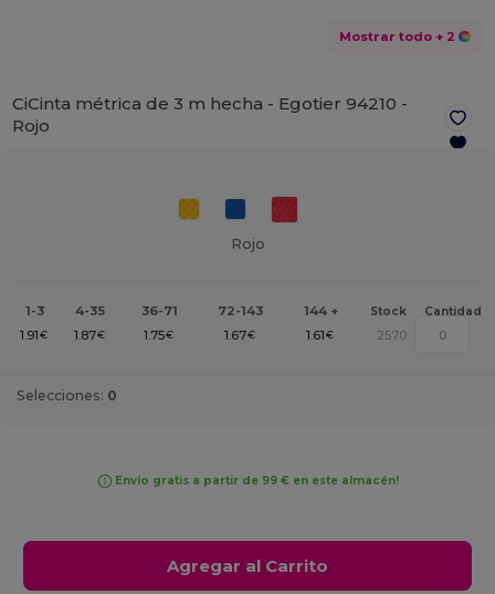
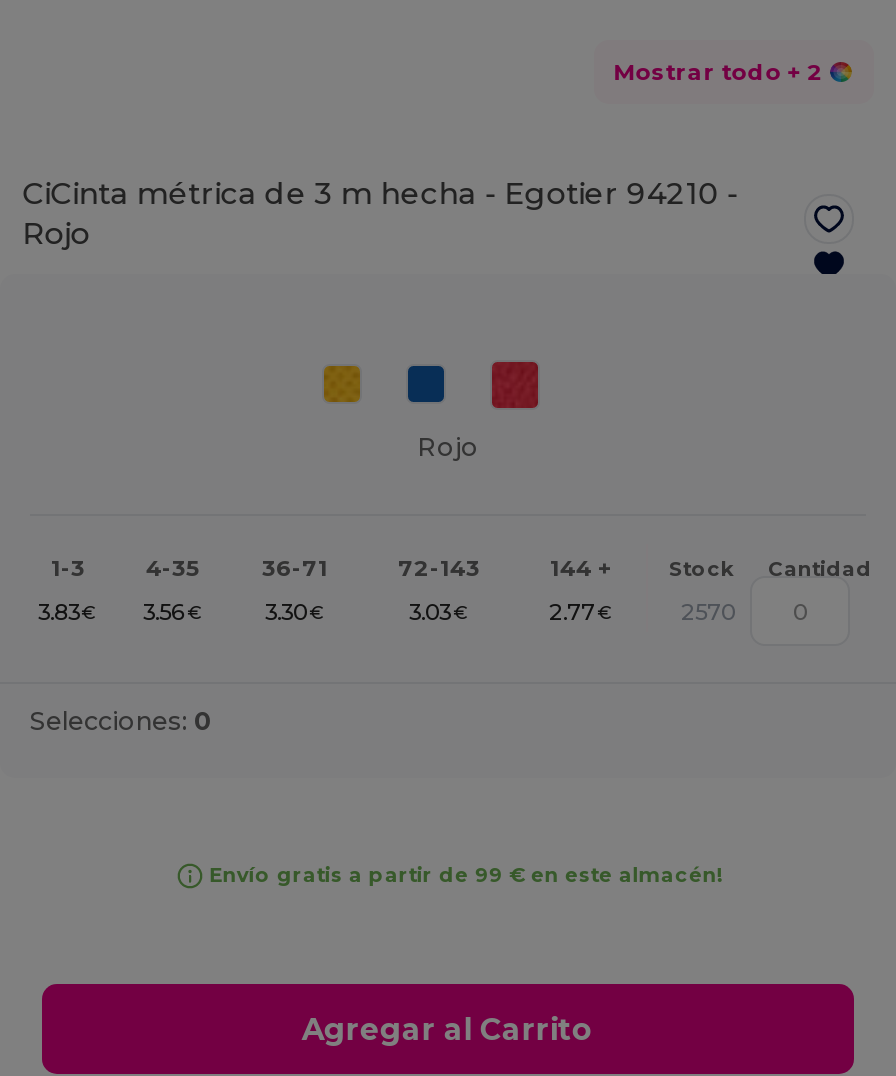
- 1.91€
+ 3.83€

- 1.87€
+ 3.56€

- 1.75€
+ 3.30€

- 1.67€
+ 3.03€

- 1.61€
+ 2.77€
